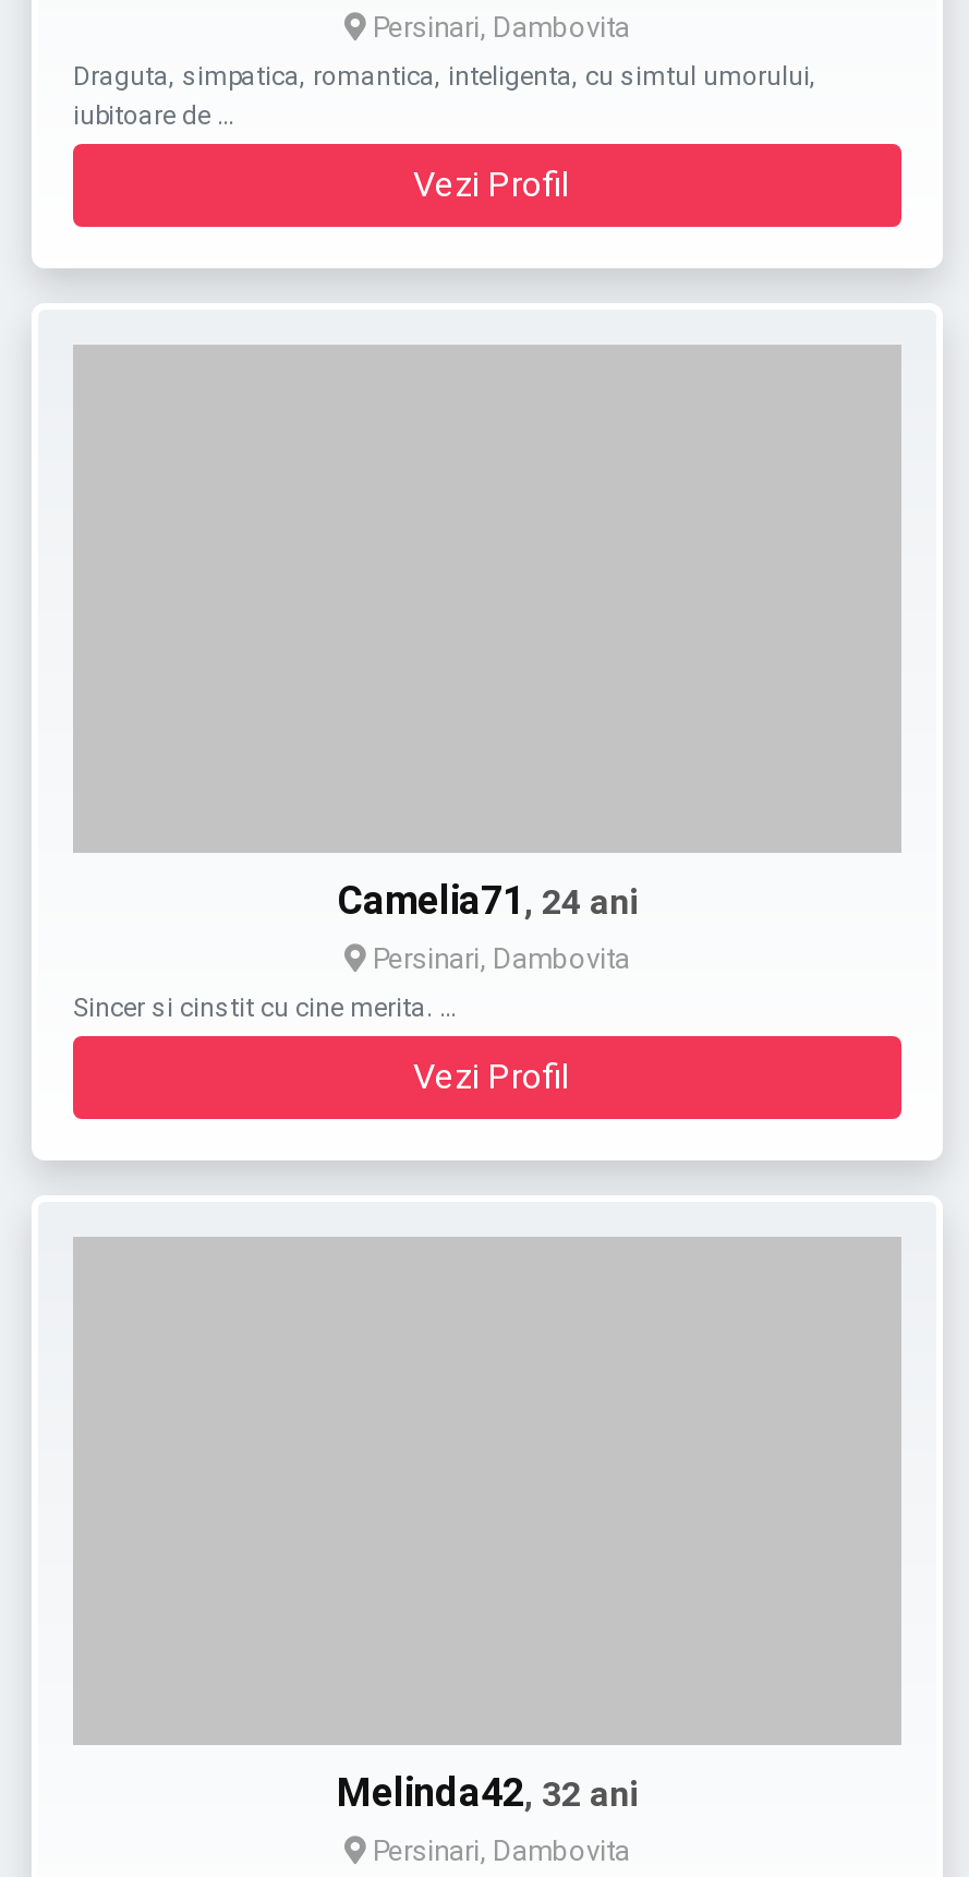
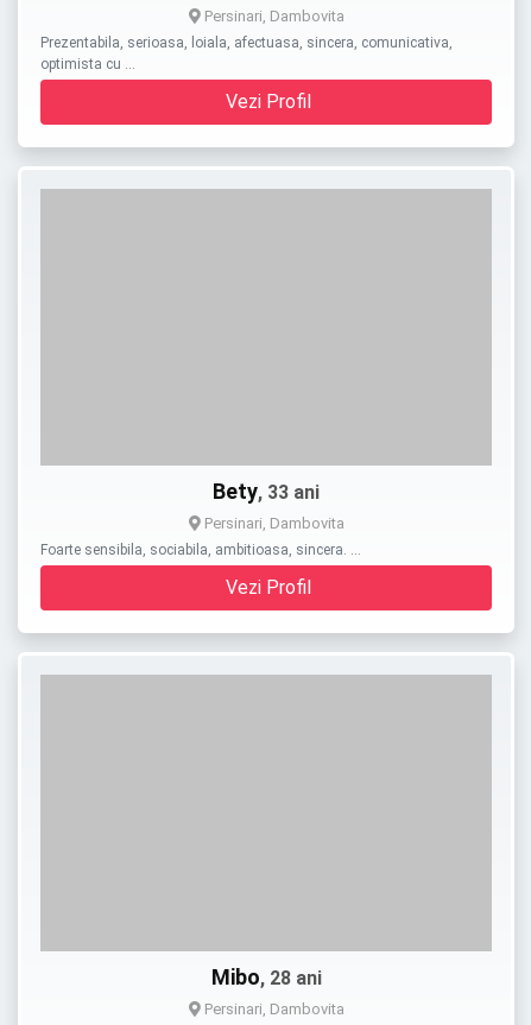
- Draguta, simpatica, romantica, inteligenta, cu simtul umorului,
- iubitoare de …
+ Prezentabila, serioasa, loiala, afectuasa, sincera, comunicativa,
+ optimista cu …

- Camelia71, 24 ani
+ Bety, 33 ani

- Sincer si cinstit cu cine merita. …
+ Foarte sensibila, sociabila, ambitioasa, sincera. …

- Melinda42, 32 ani
+ Mibo, 28 ani
